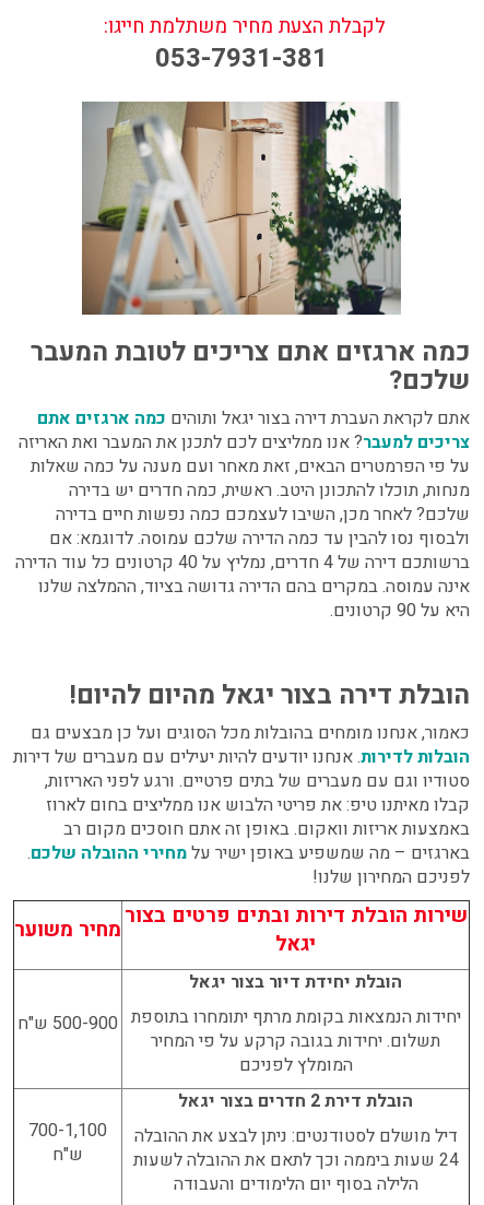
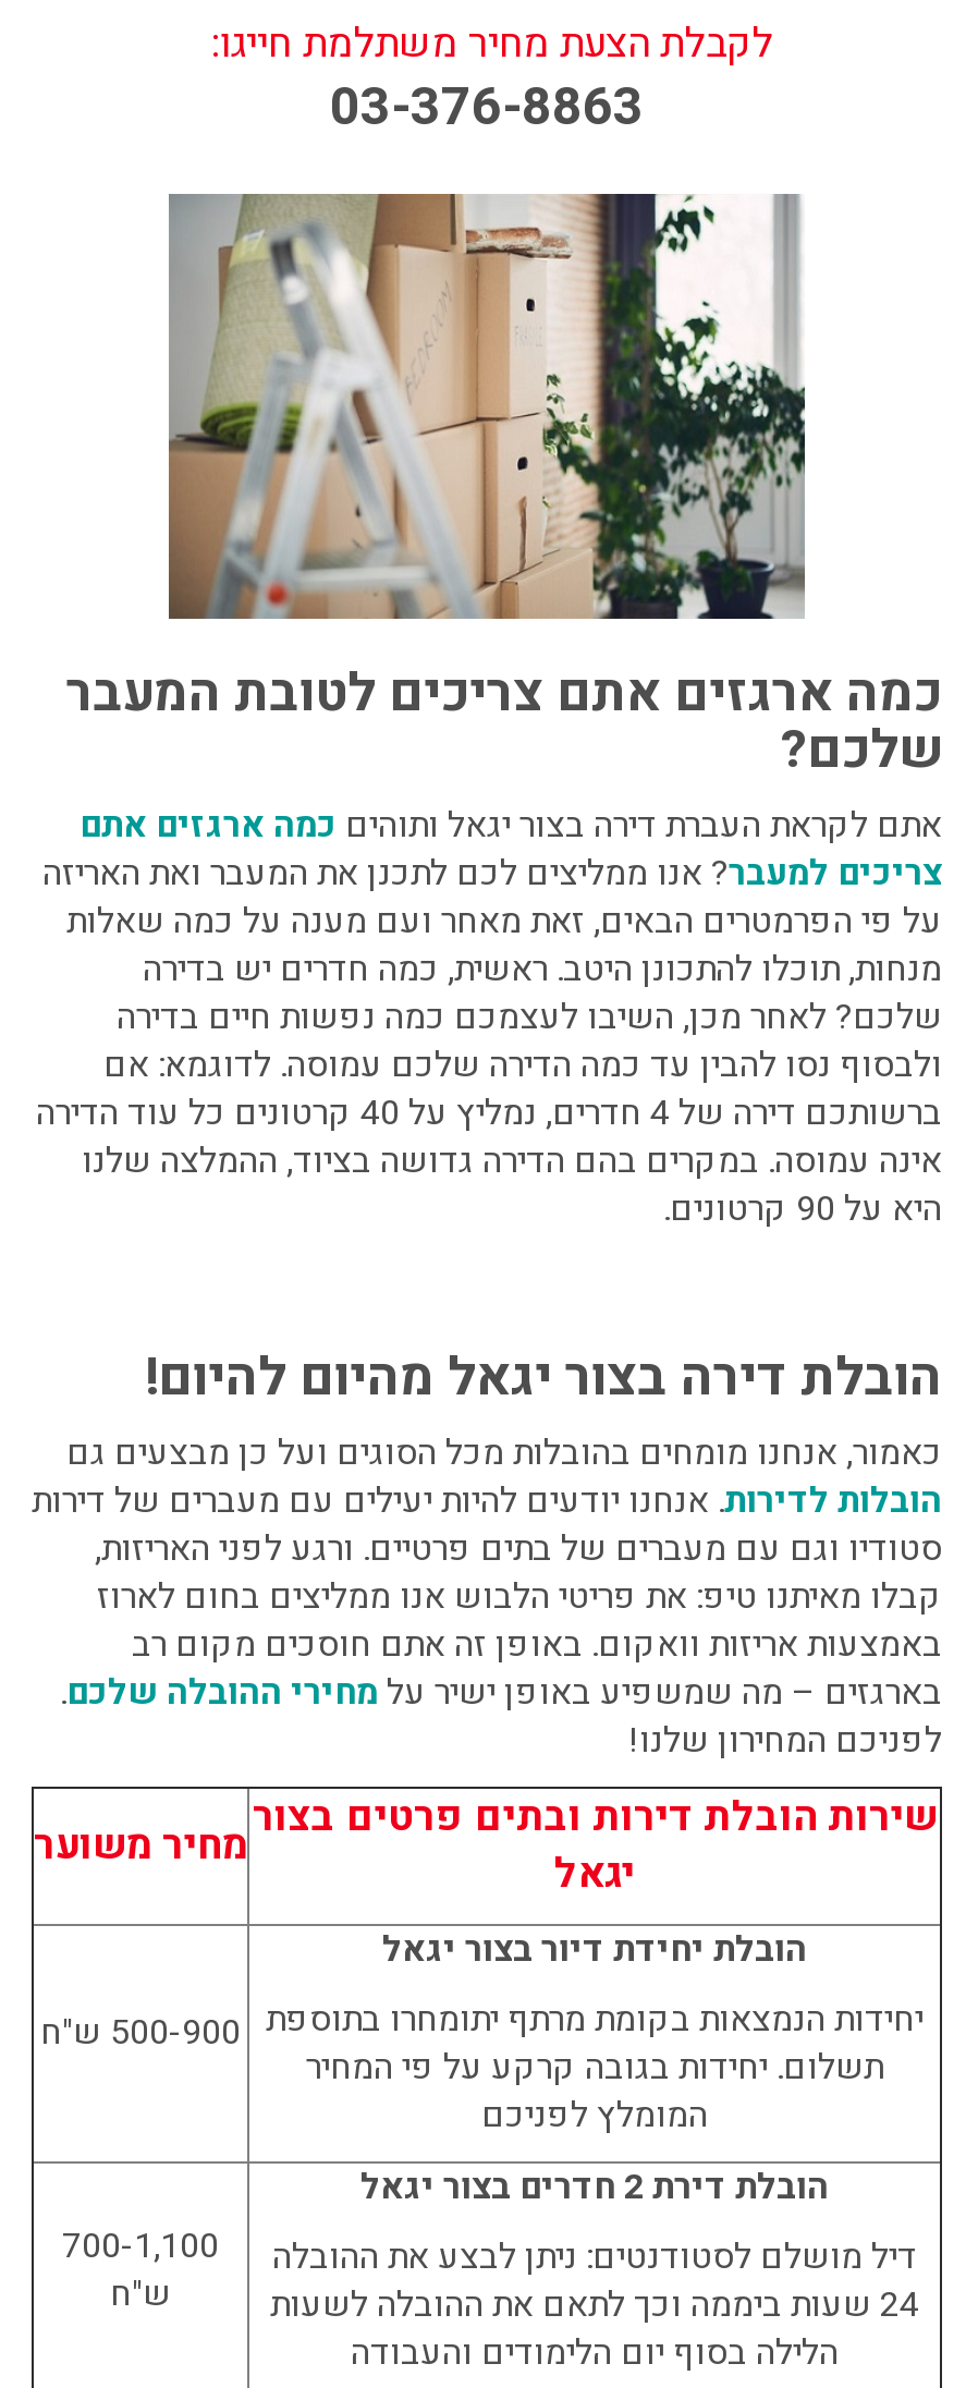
- 053-7931-381
+ 03-376-8863
